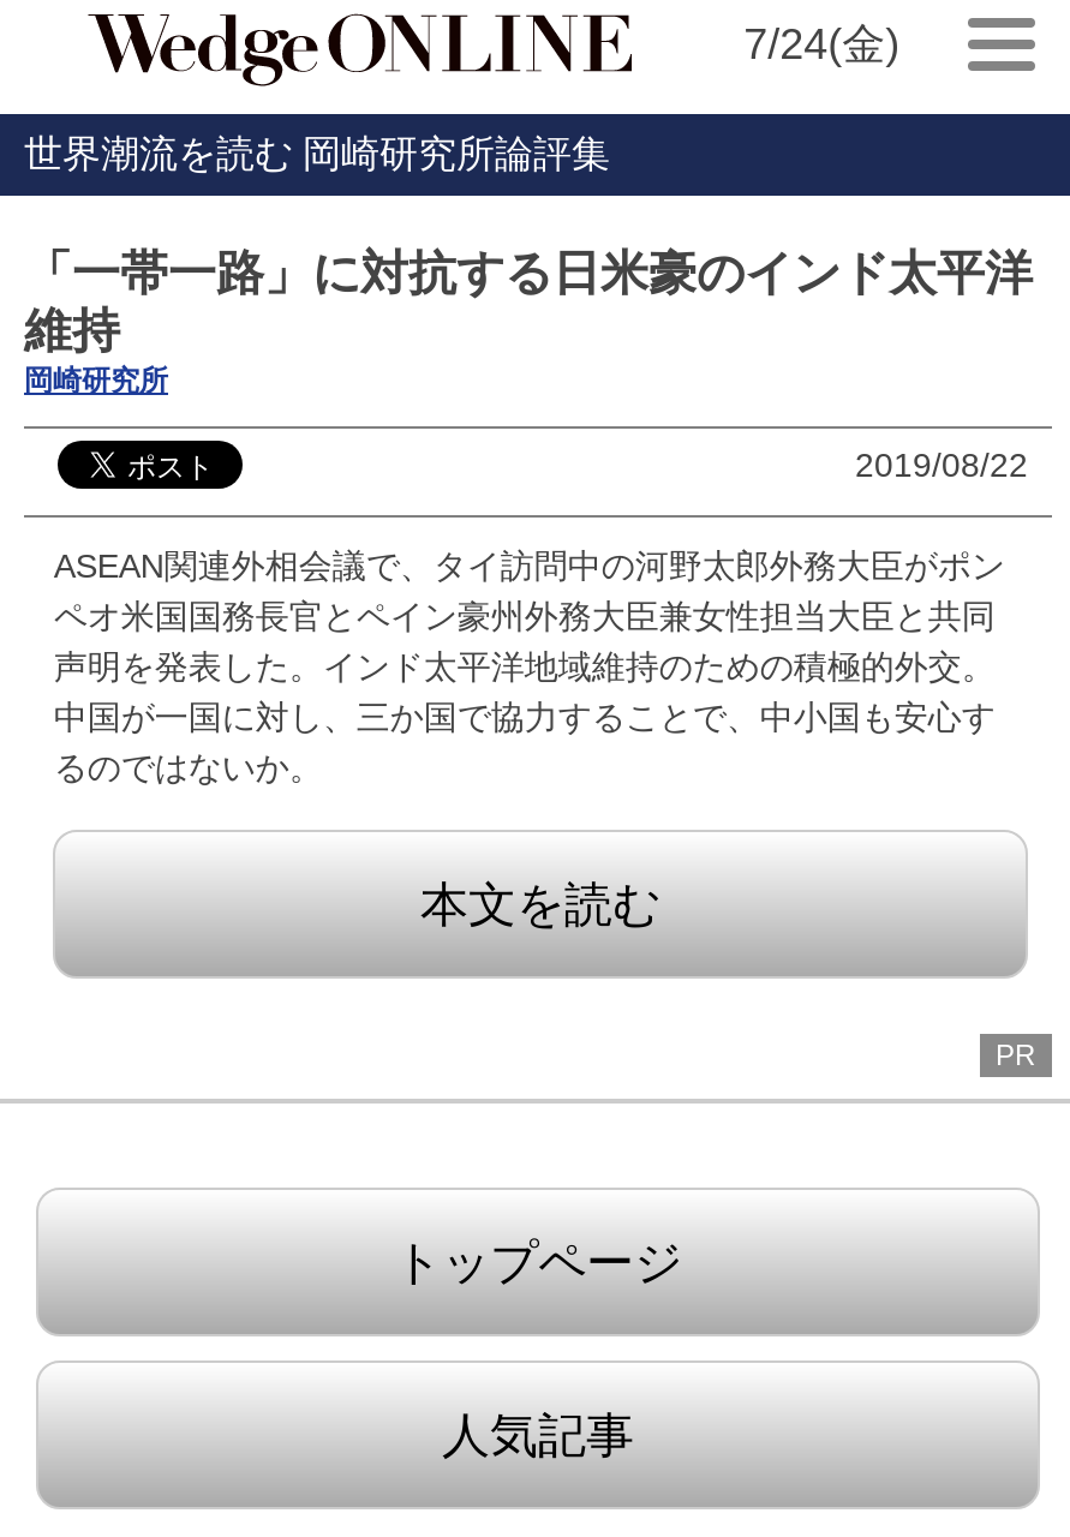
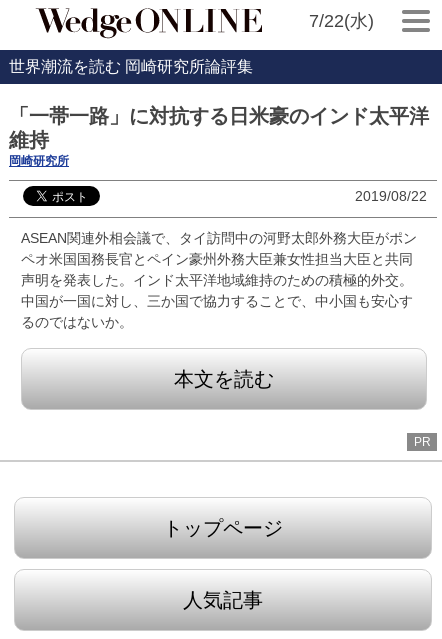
- 7/24(金)
+ 7/22(水)
